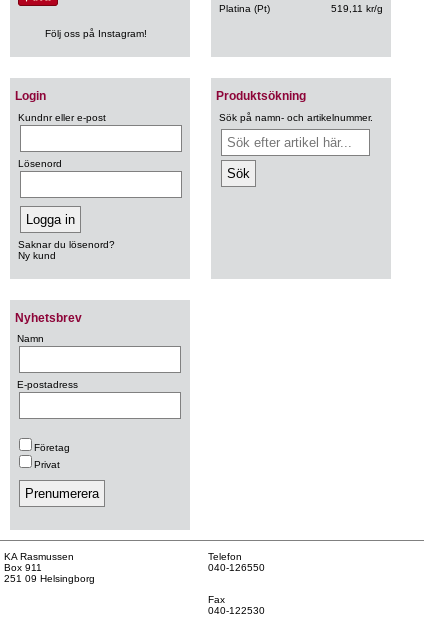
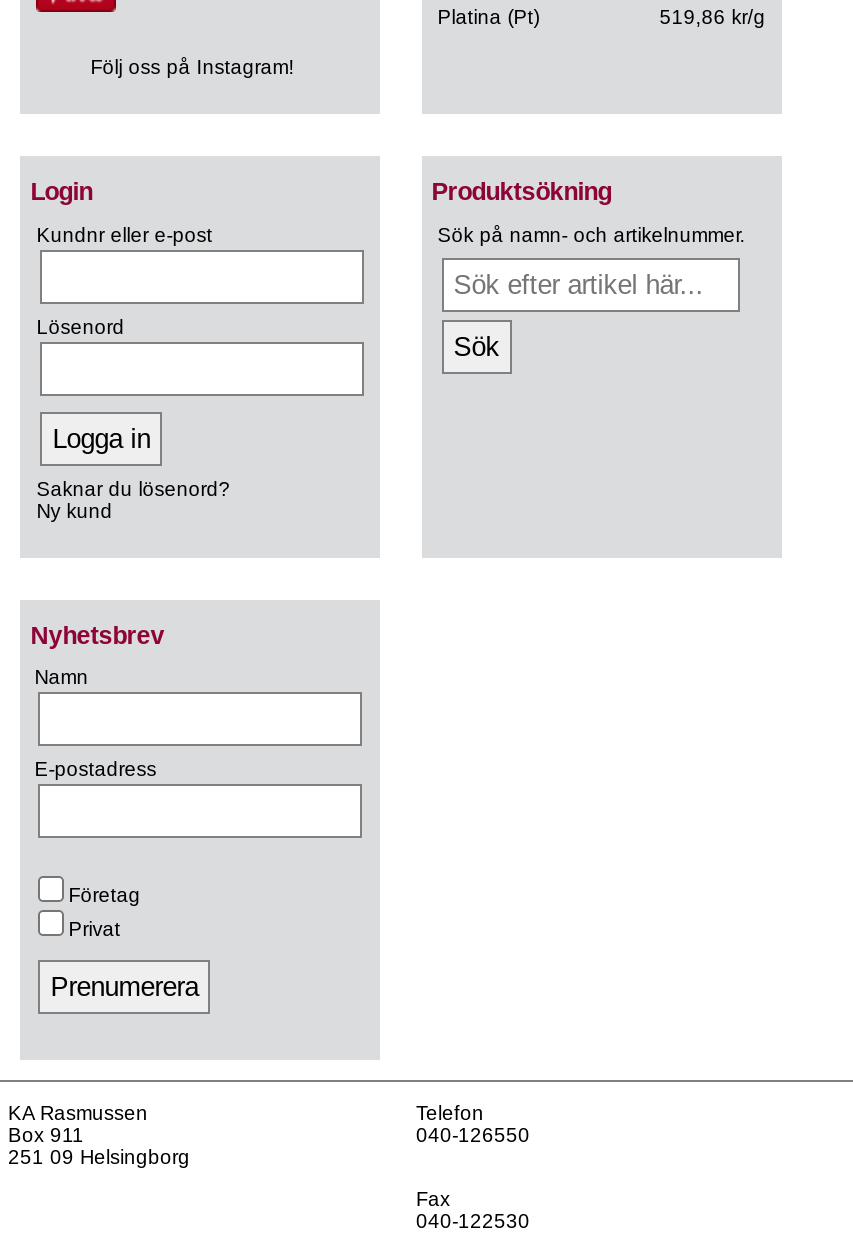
- 519,11 kr/g
+ 519,86 kr/g
